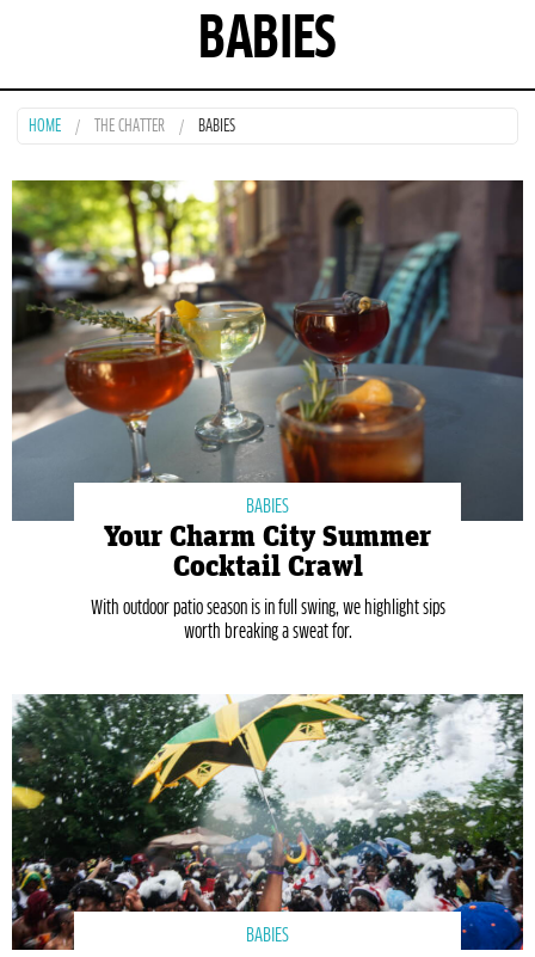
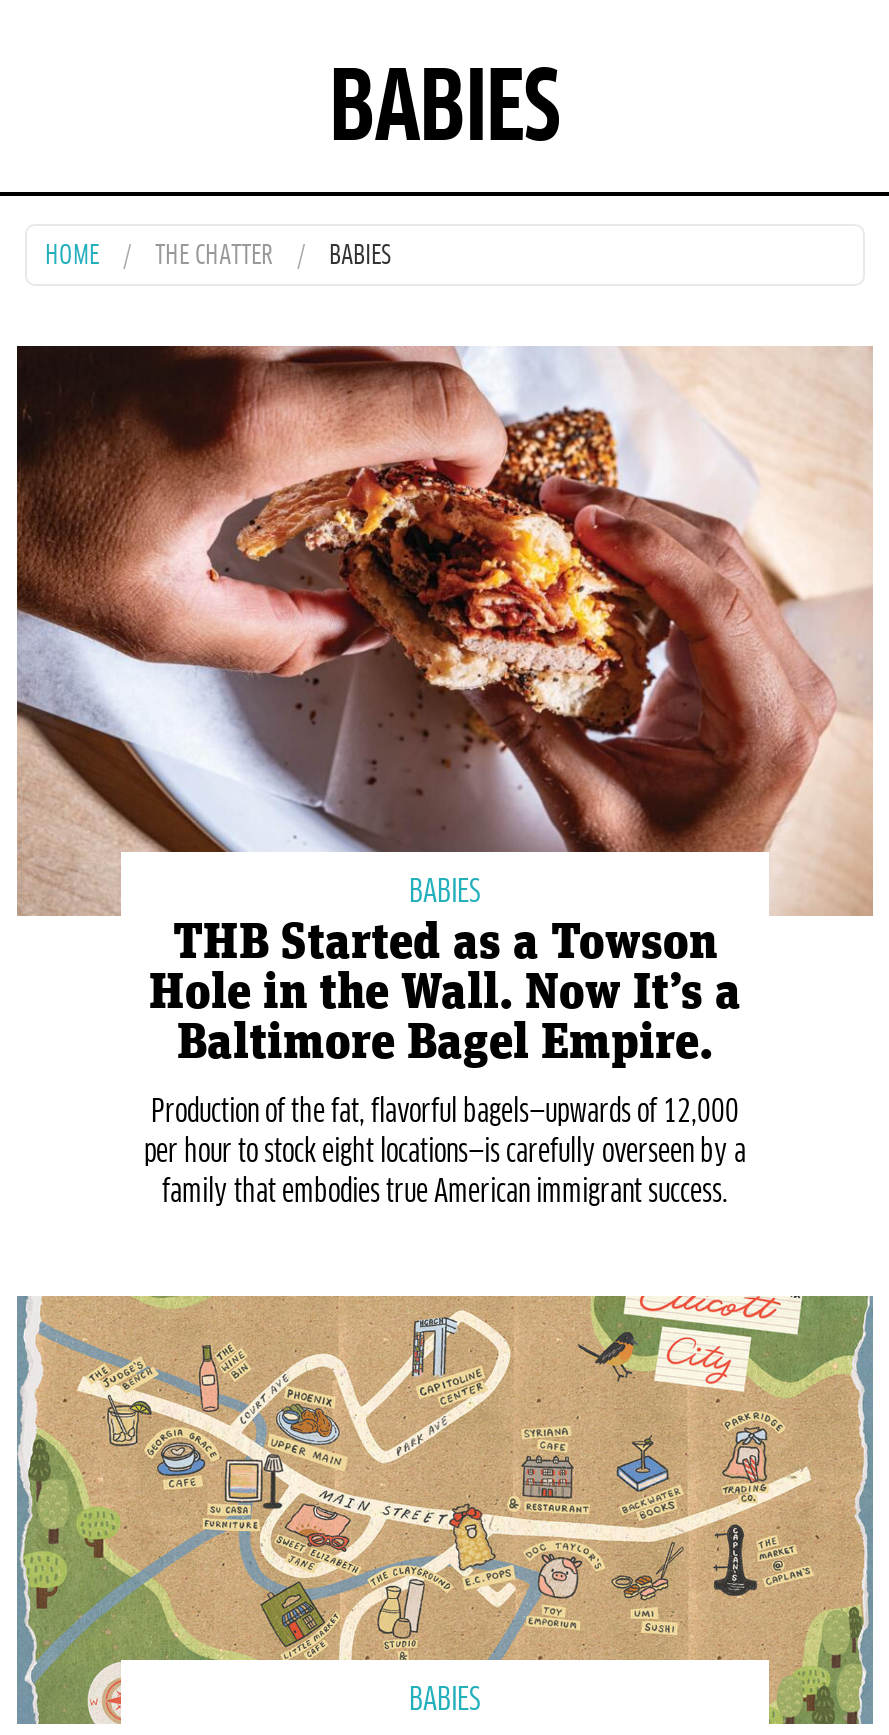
- [image]
- Your Charm City Summer
- Cocktail Crawl
+ [image]
+ THB Started as a Towson
+ Hole in the Wall. Now It’s a
+ Baltimore Bagel Empire.

- With outdoor patio season is in full swing, we highlight sips
- worth breaking a sweat for.
+ Production of the fat, flavorful bagels—upwards of 12,000
+ per hour to stock eight locations—is carefully overseen by a
+ family that embodies true American immigrant success.

- [image]
+ [image]
